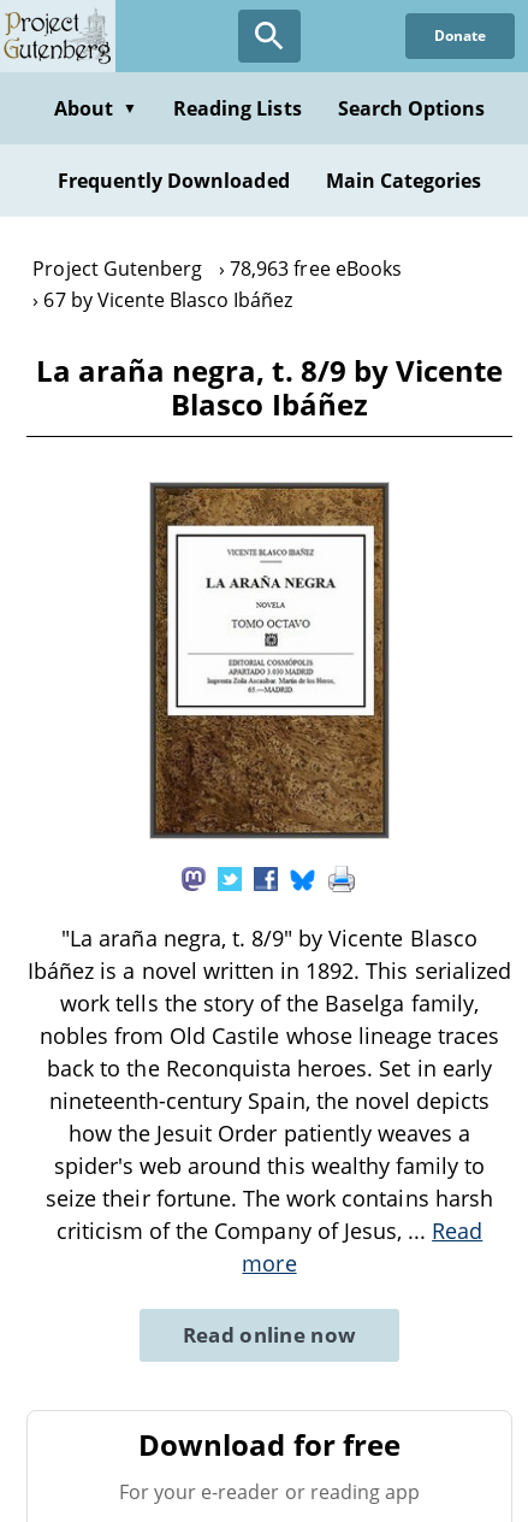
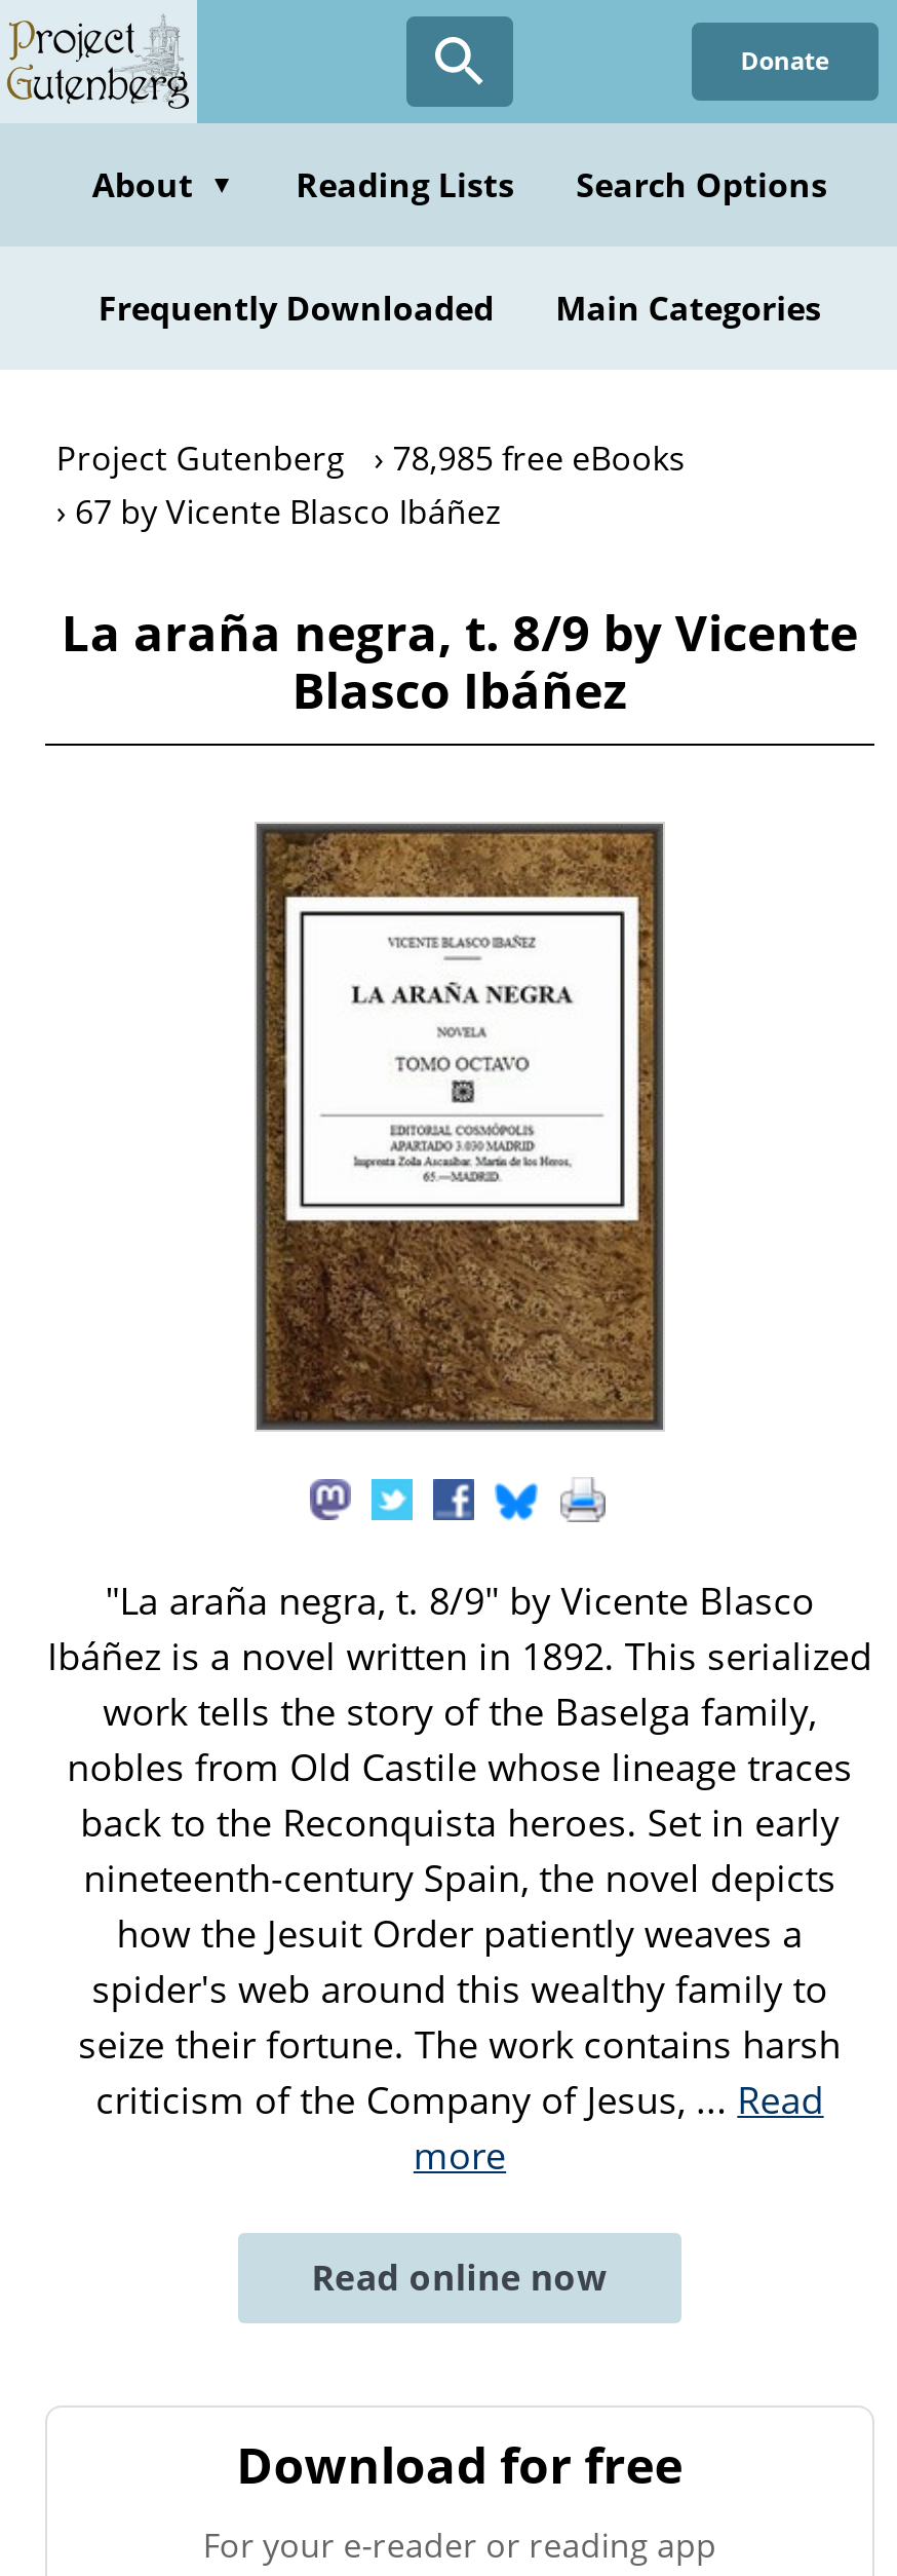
- Project Gutenberg 78,963 free eBooks
+ Project Gutenberg 78,985 free eBooks
